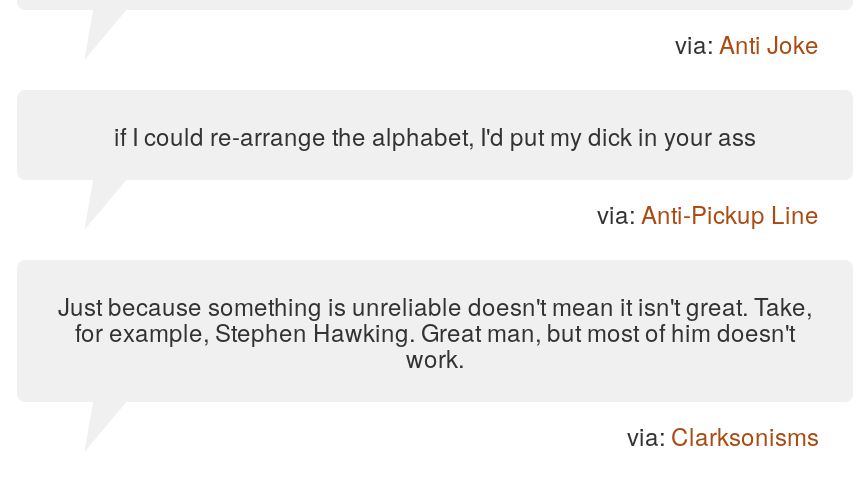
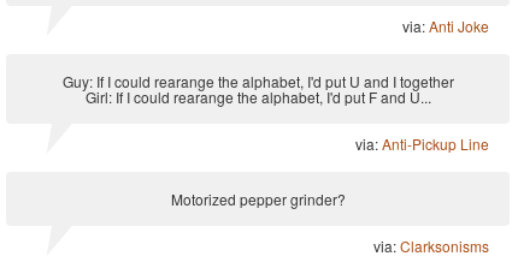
- if I could re-arrange the alphabet, I'd put my dick in your ass
+ Guy: If I could rearange the alphabet, I'd put U and I together
+ Girl: If I could rearange the alphabet, I'd put F and U...

- Just because something is unreliable doesn't mean it isn't great. Take,
- for example, Stephen Hawking. Great man, but most of him doesn't
- work.
+ Motorized pepper grinder?
